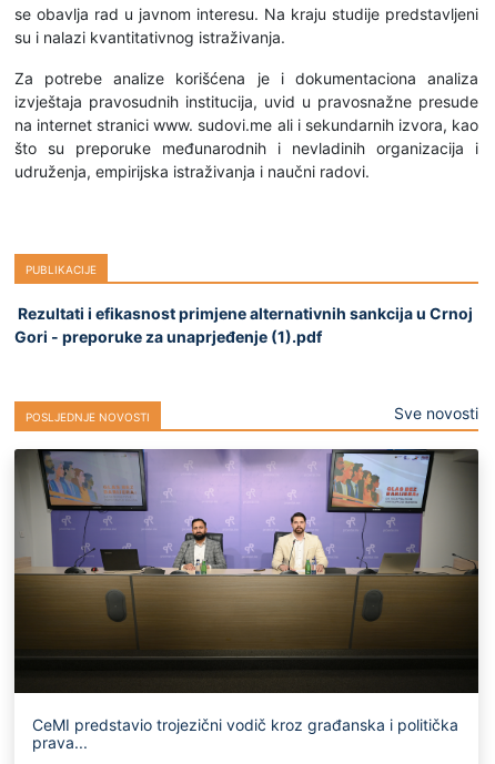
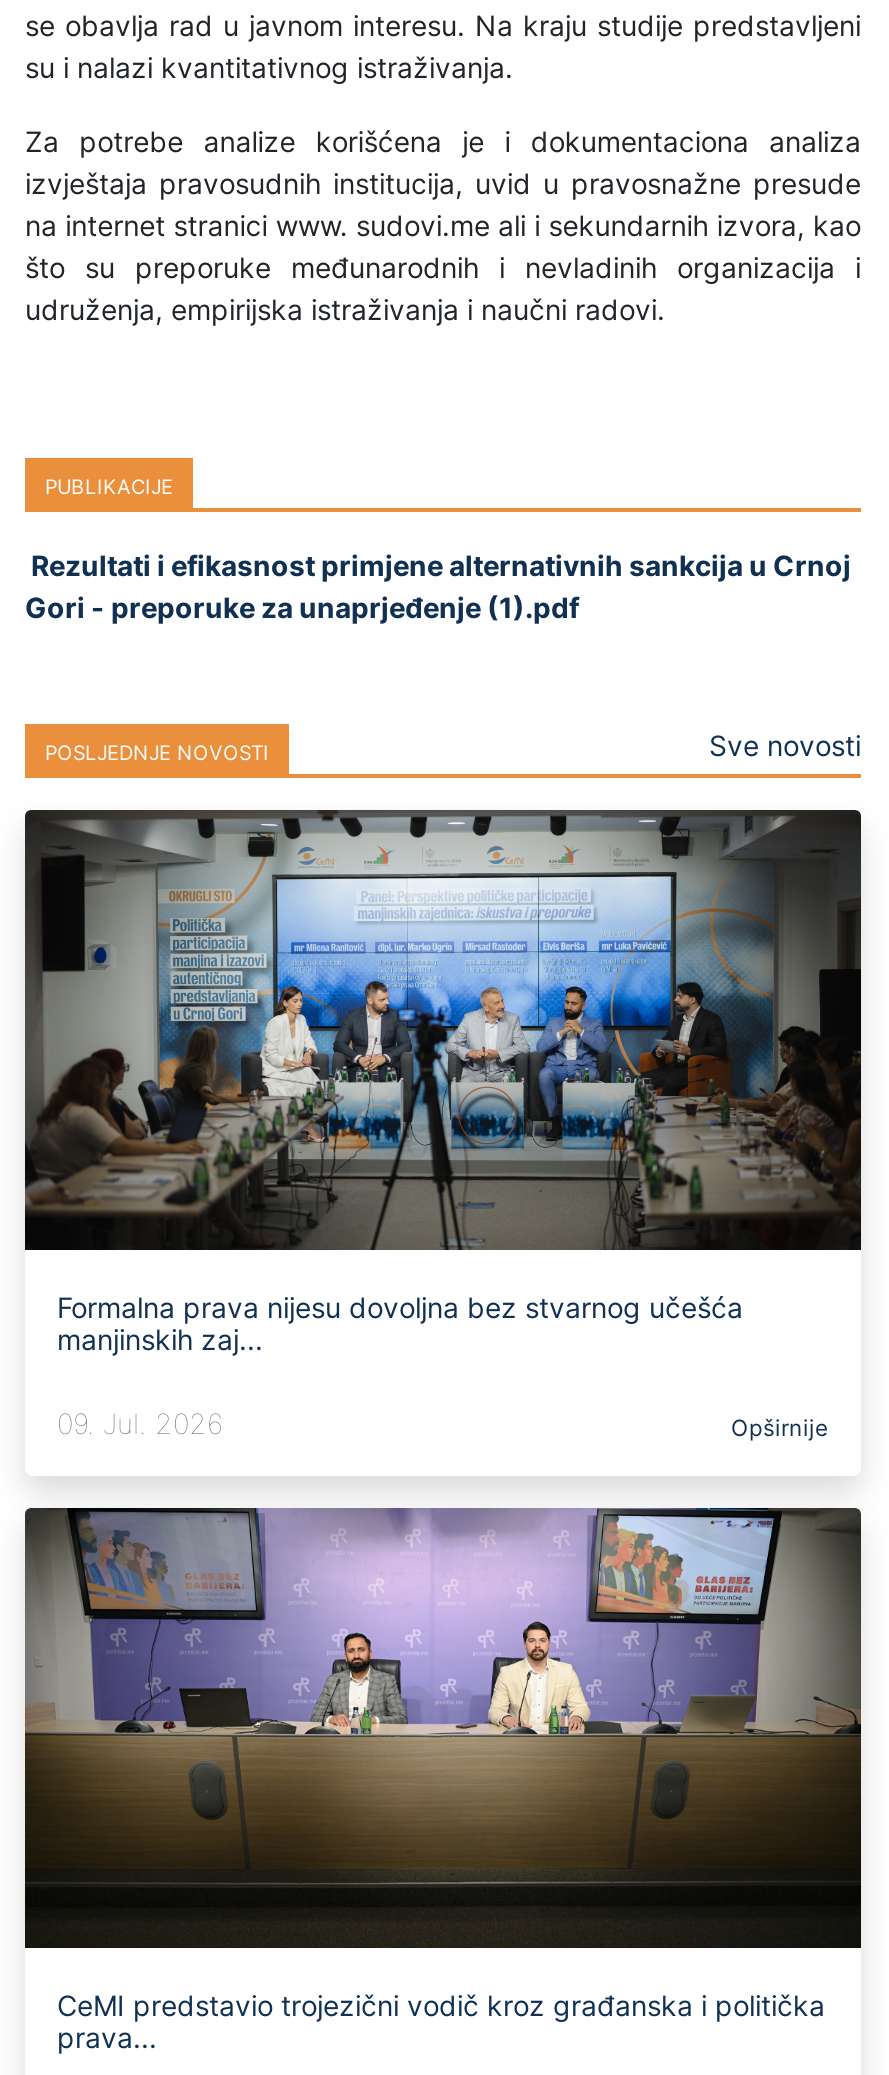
+ [image]
+ Formalna prava nijesu dovoljna bez stvarnog učešća
+ manjinskih zaj...
+ 09. Jul. 2026
+ Opširnije
